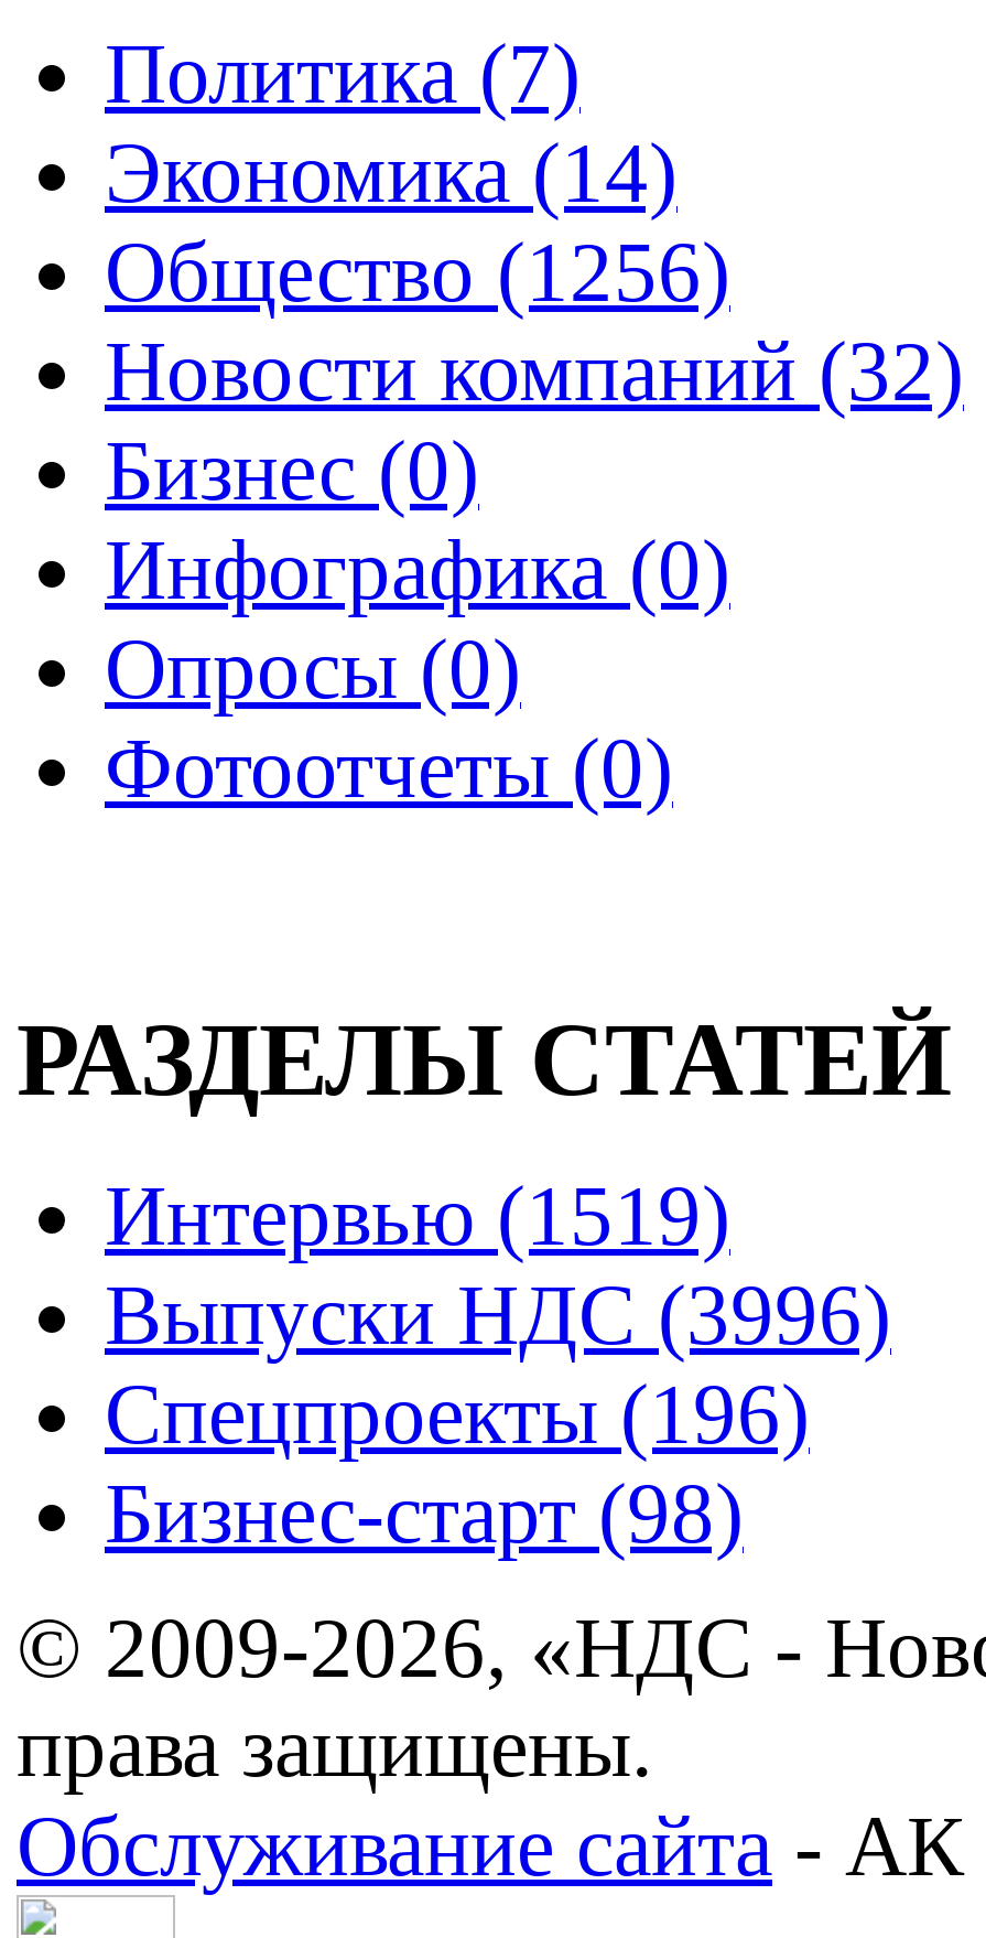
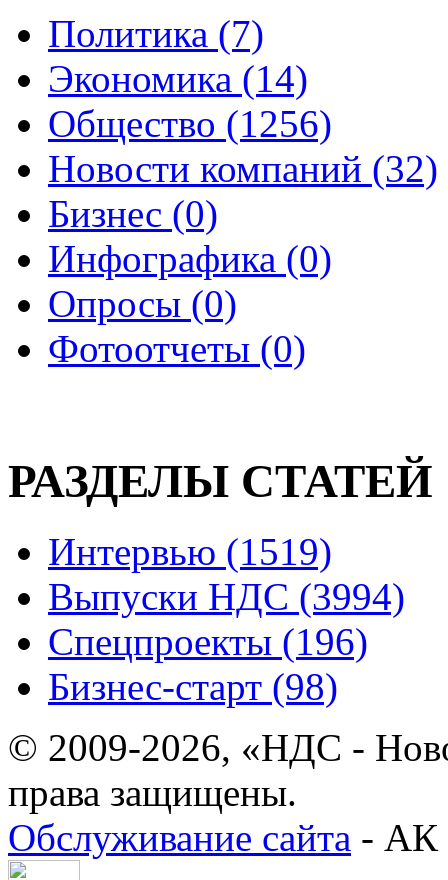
- Выпуски НДС (3996)
+ Выпуски НДС (3994)
